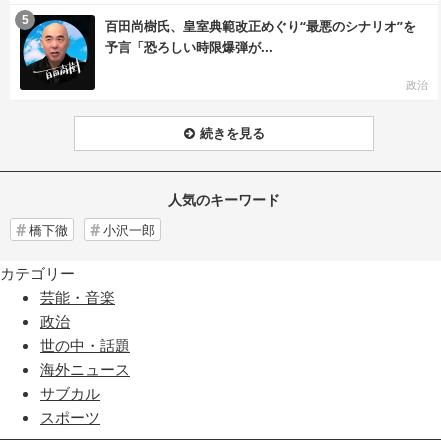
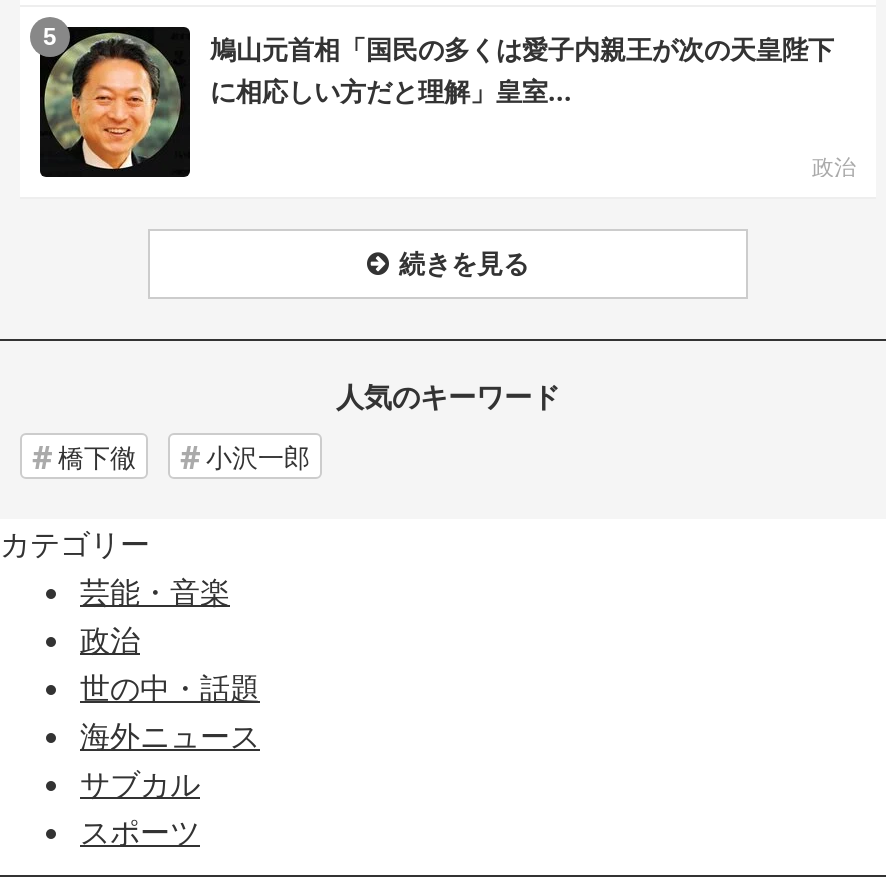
- [image]
- 百田尚樹氏、皇室典範改正めぐり“最悪のシナリオ”を
- 予言「恐ろしい時限爆弾が...
+ [image]
+ 鳩山元首相「国民の多くは愛子内親王が次の天皇陛下
+ に相応しい方だと理解」皇室...
